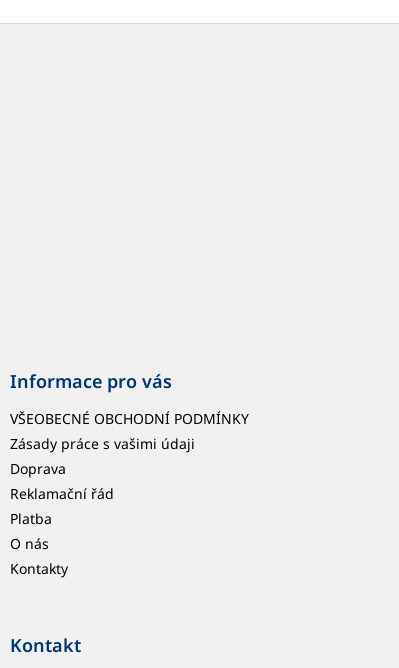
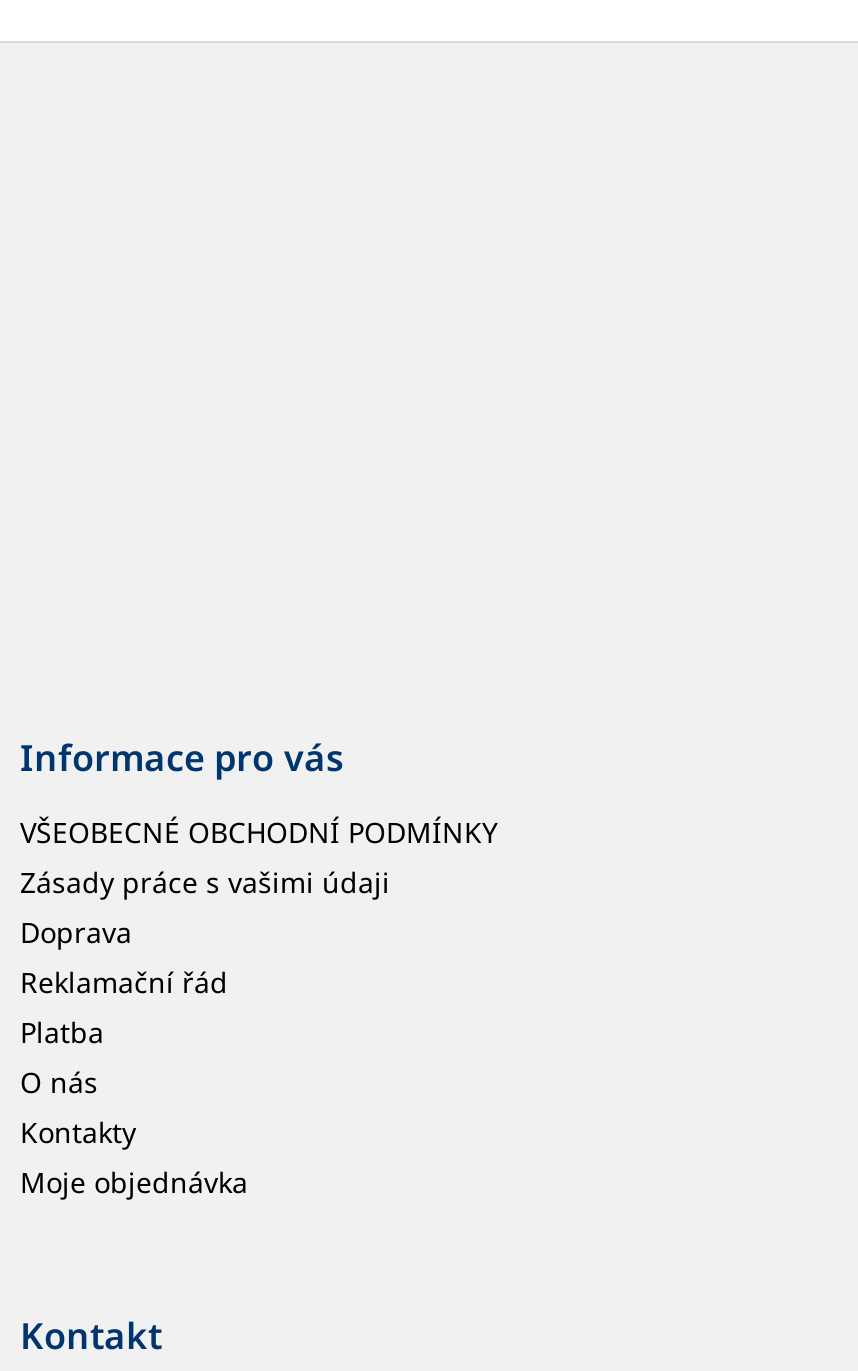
+ Moje objednávka
